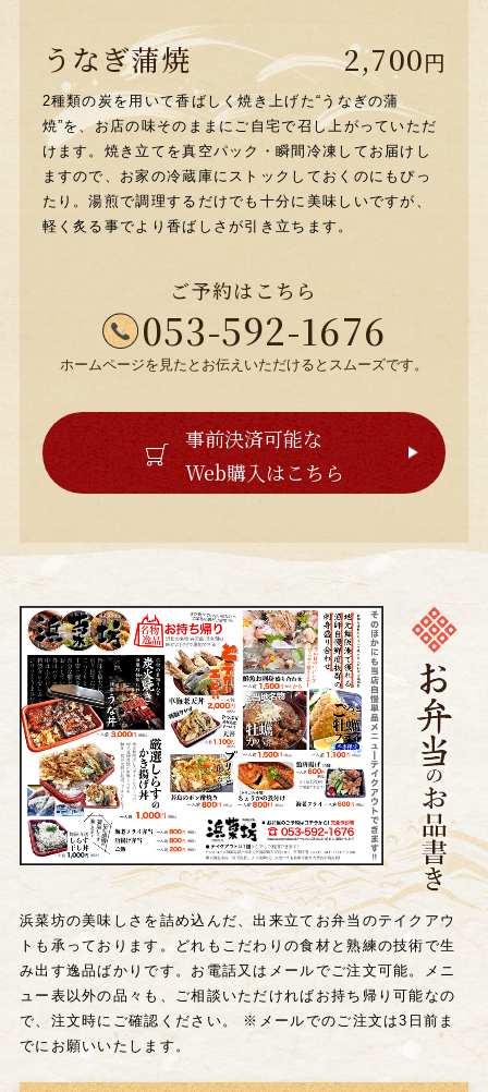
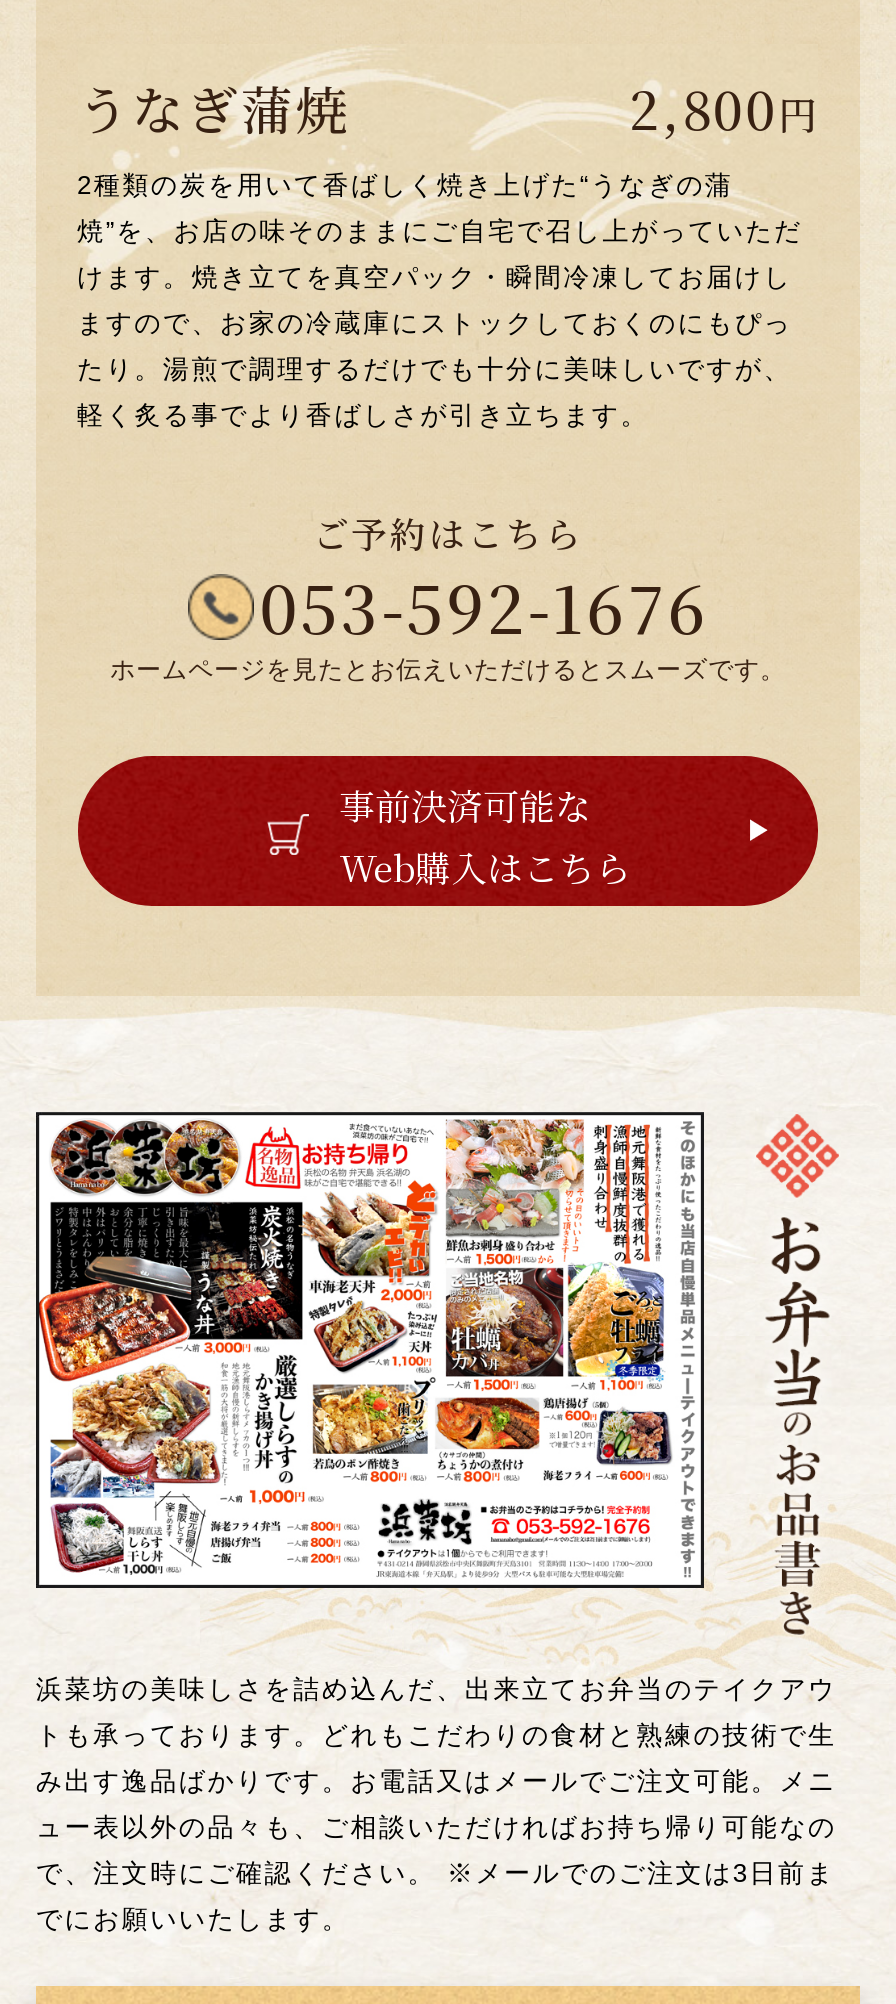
- 2,700円
+ 2,800円
